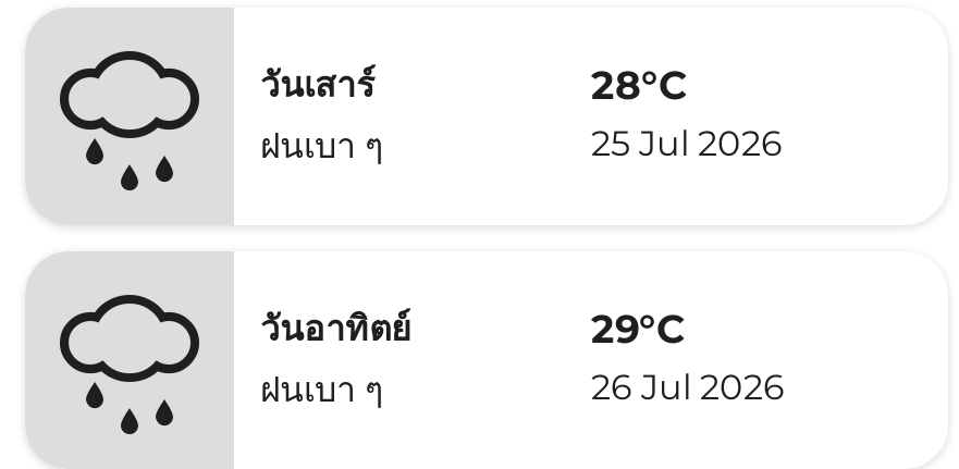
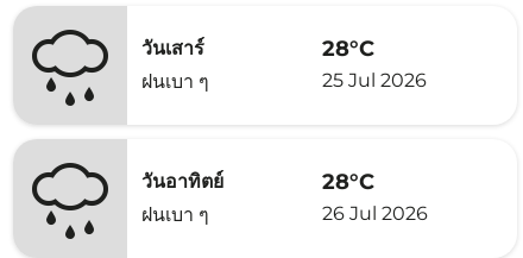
- 29°C
+ 28°C
